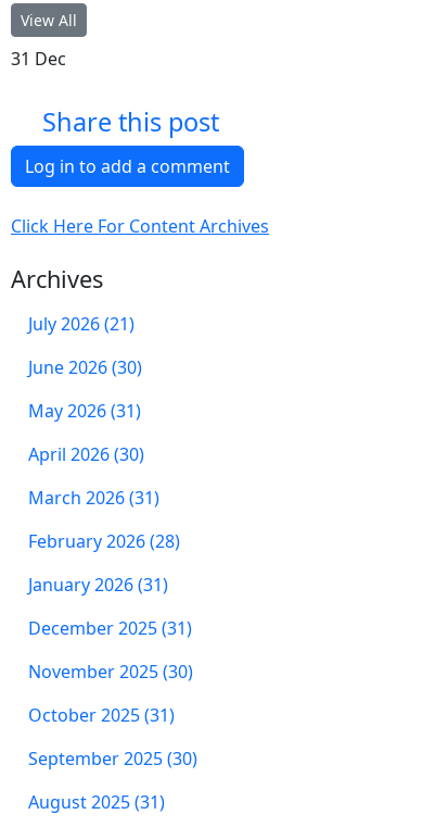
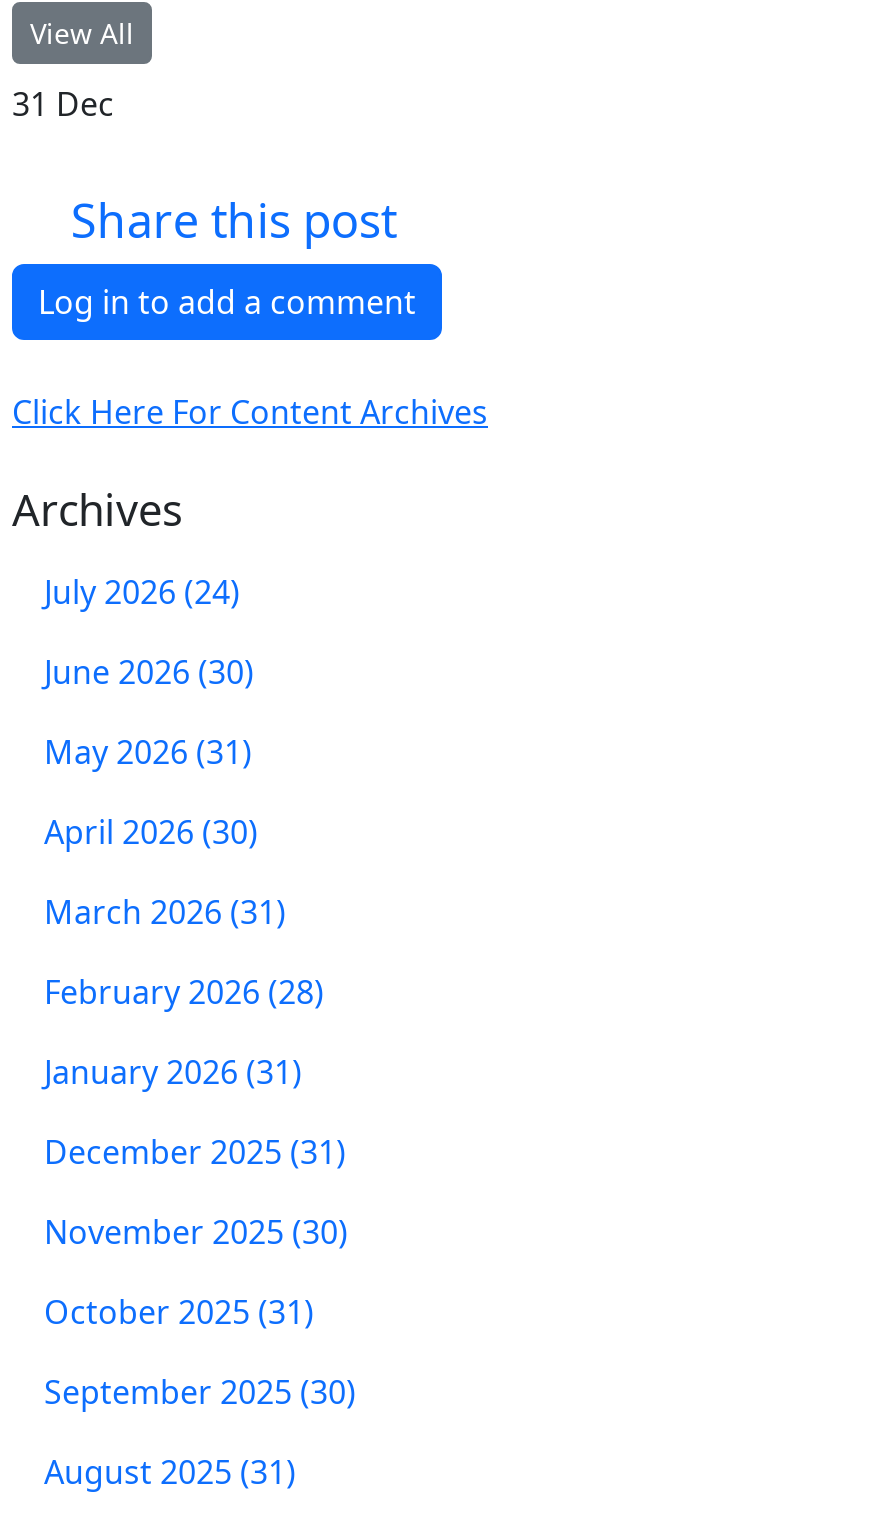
- July 2026 (21)
+ July 2026 (24)
